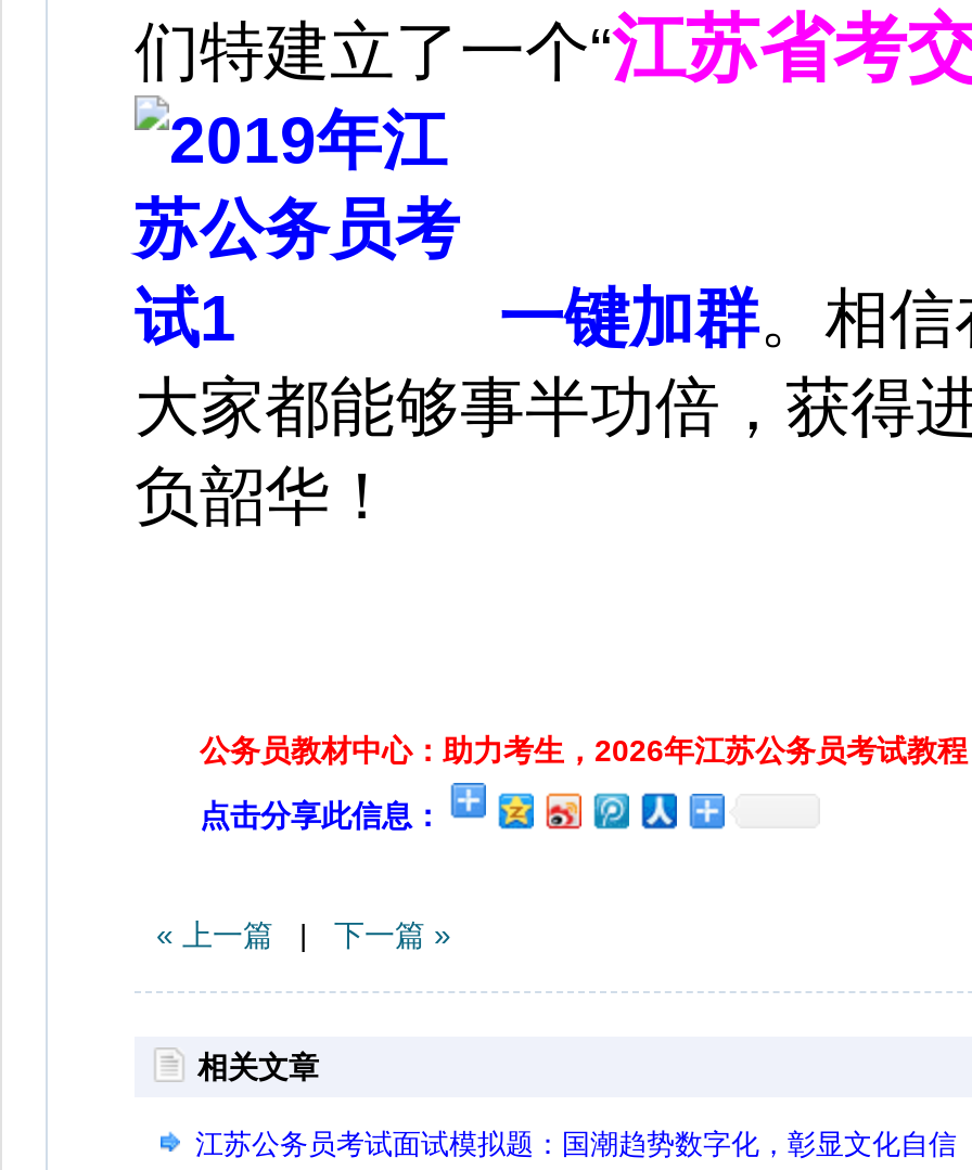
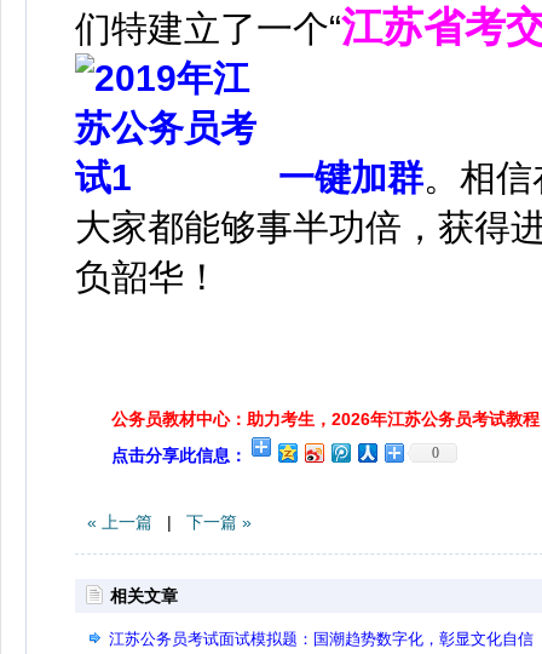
+ 0
